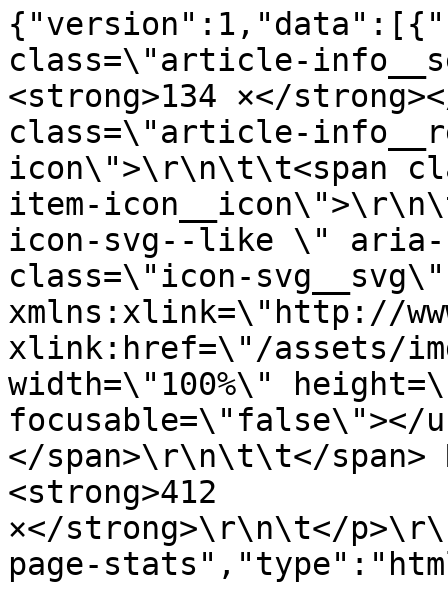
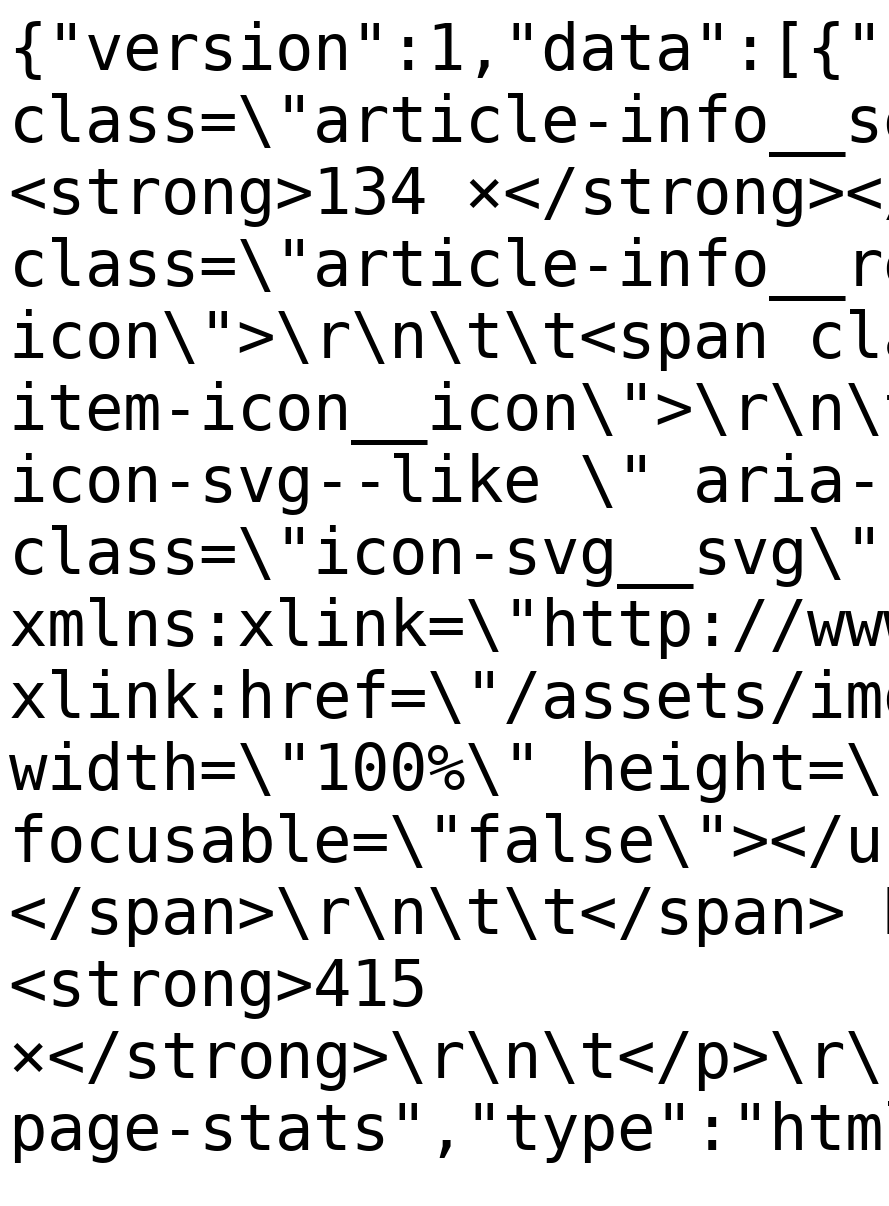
- <strong>412
+ <strong>415
